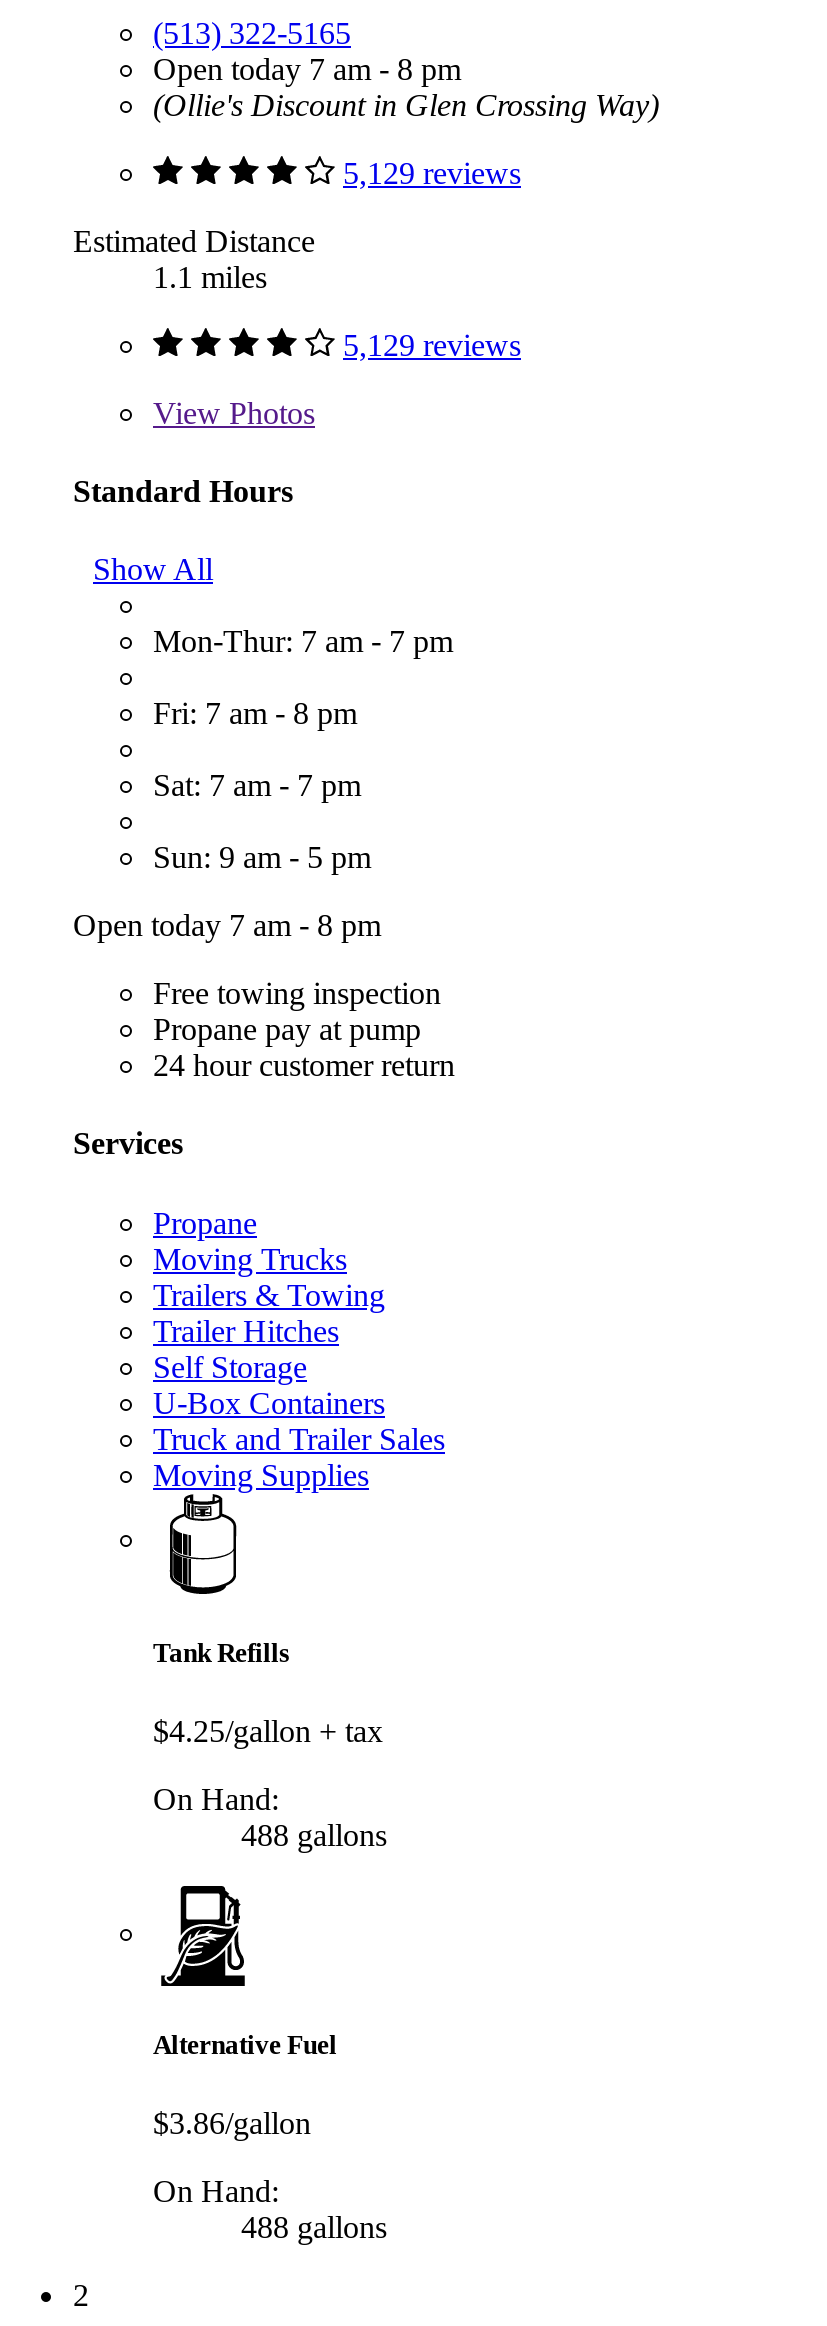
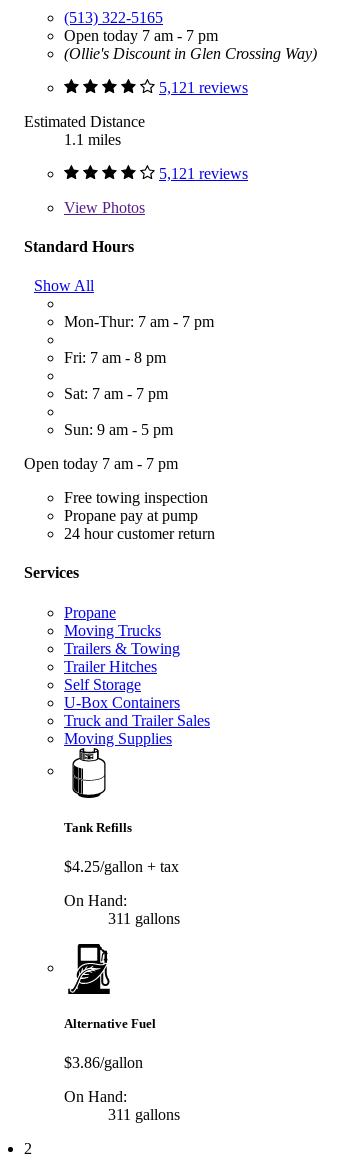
- Open today 7 am - 8 pm
+ Open today 7 am - 7 pm

- 5,129 reviews
+ 5,121 reviews

- 5,129 reviews
+ 5,121 reviews

- Open today 7 am - 8 pm
+ Open today 7 am - 7 pm

- 488 gallons
+ 311 gallons

- 488 gallons
+ 311 gallons
